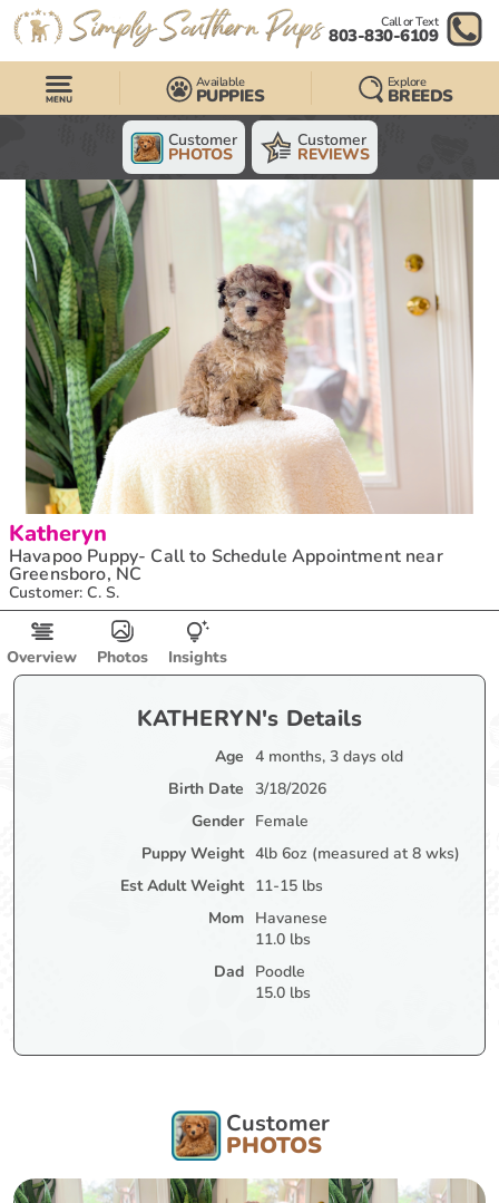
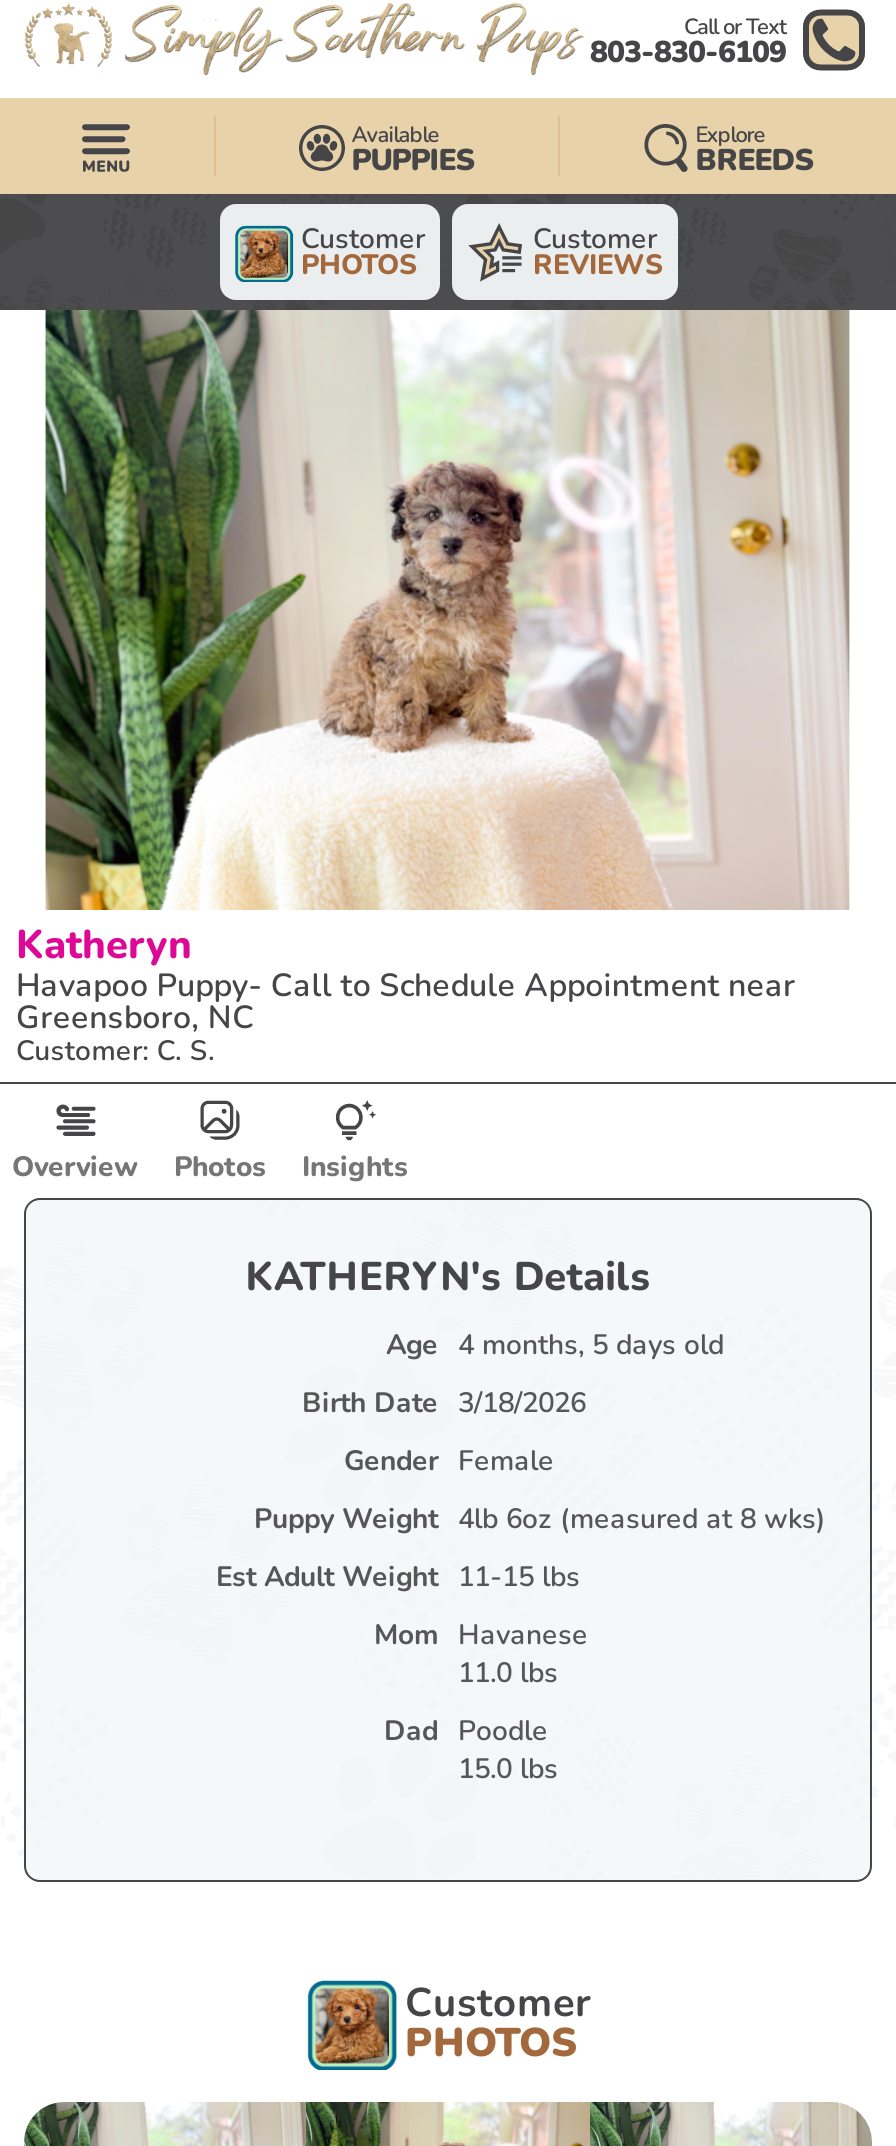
- Age 4 months, 3 days old
+ Age 4 months, 5 days old
